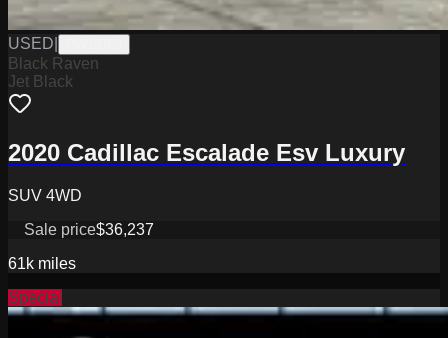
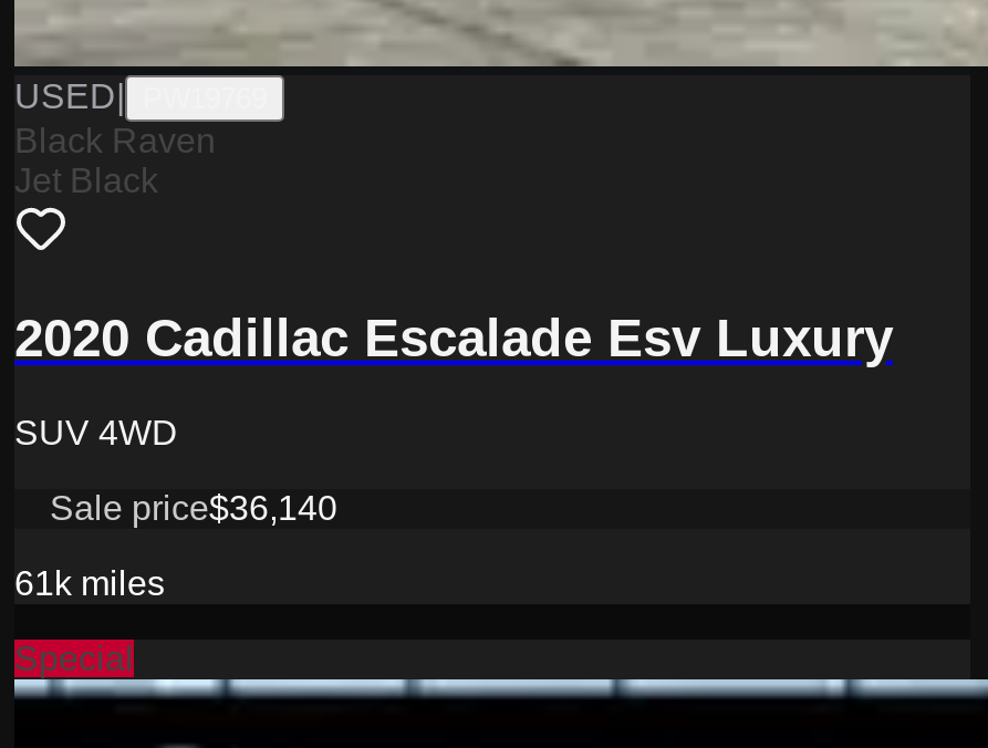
- Sale price$36,237
+ Sale price$36,140
